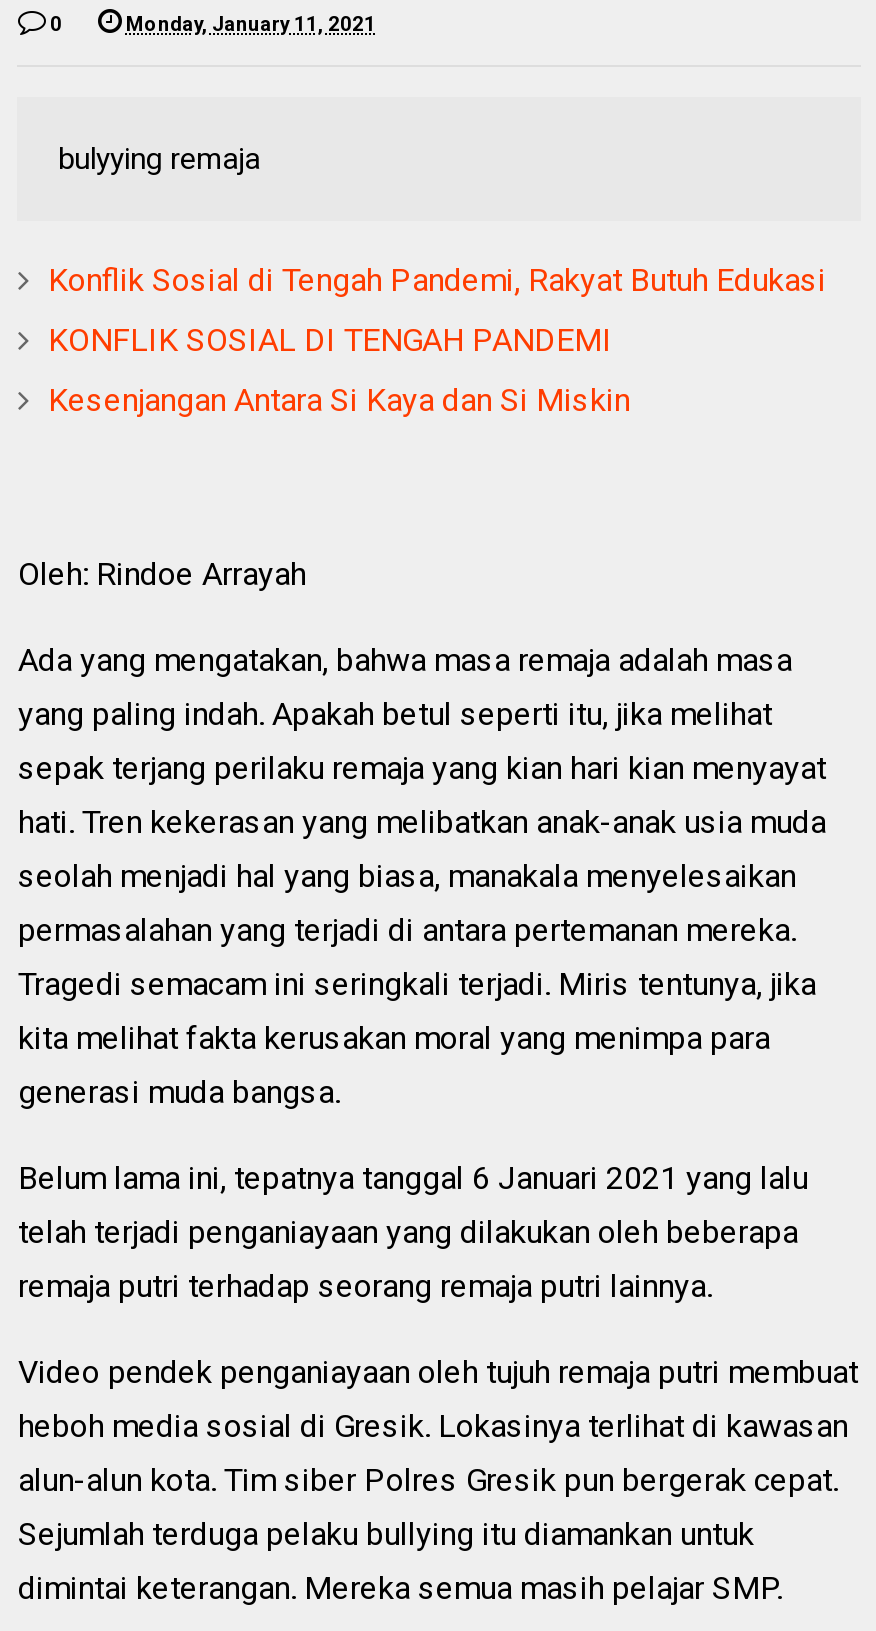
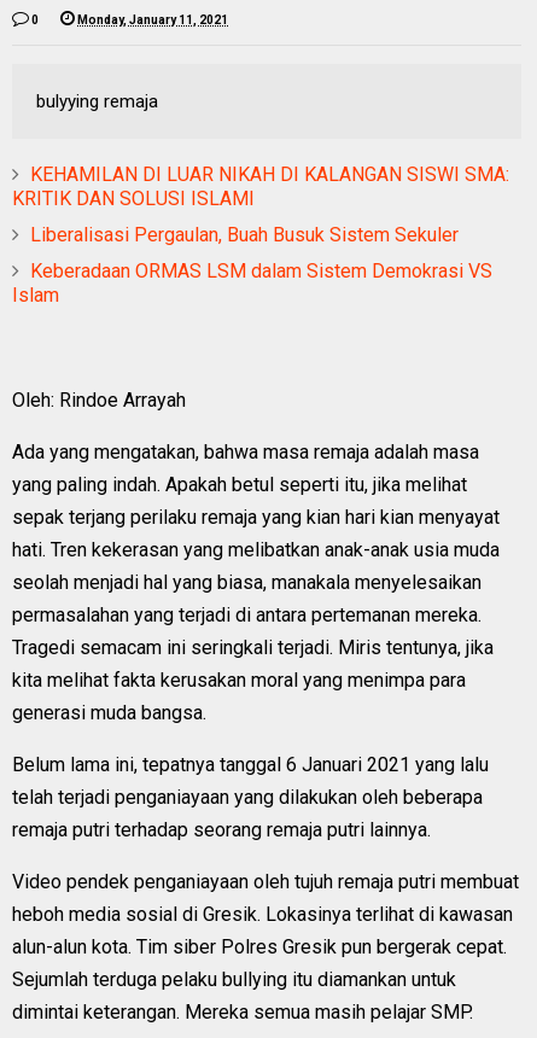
- Konflik Sosial di Tengah Pandemi, Rakyat Butuh Edukasi
+ KEHAMILAN DI LUAR NIKAH DI KALANGAN SISWI SMA:
+ KRITIK DAN SOLUSI ISLAMI

- KONFLIK SOSIAL DI TENGAH PANDEMI
+ Liberalisasi Pergaulan, Buah Busuk Sistem Sekuler

- Kesenjangan Antara Si Kaya dan Si Miskin
+ Keberadaan ORMAS LSM dalam Sistem Demokrasi VS
+ Islam
